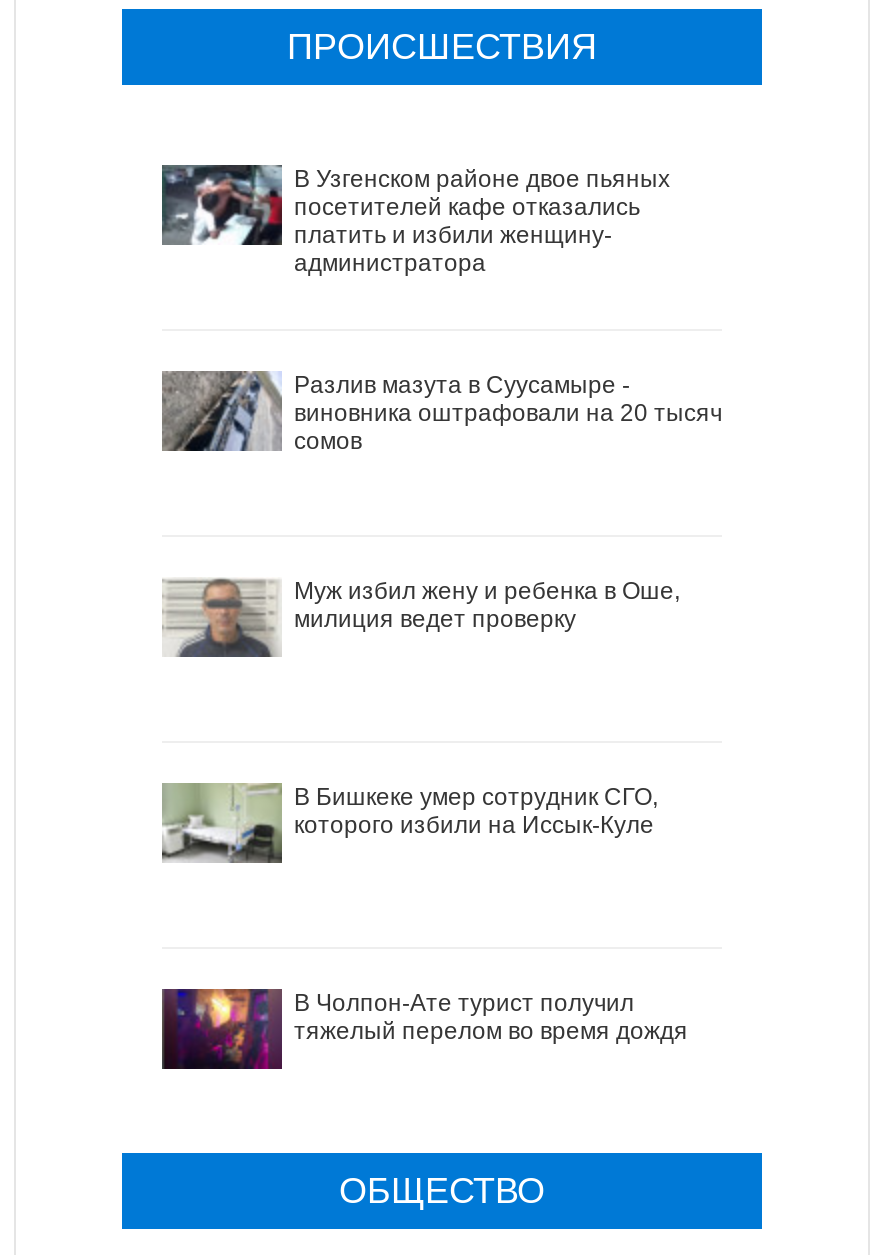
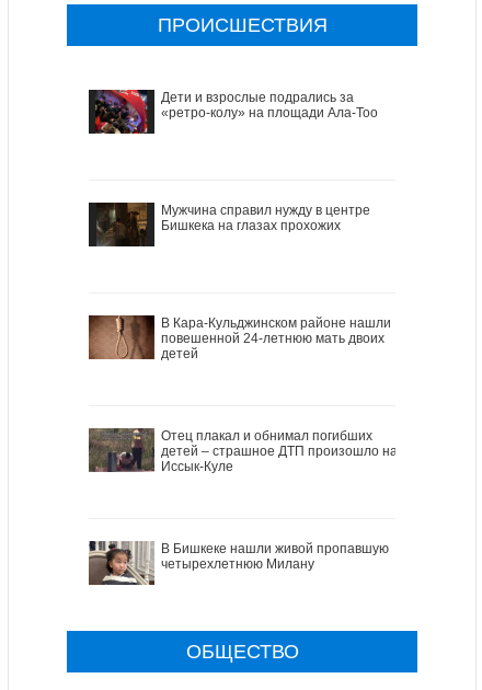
- [image]
- В Узгенском районе двое пьяных
- посетителей кафе отказались
- платить и избили женщину-
- администратора
+ [image]
+ Дети и взрослые подрались за
+ «ретро-колу» на площади Ала-Тоо

- [image]
- Разлив мазута в Суусамыре -
- виновника оштрафовали на 20 тысяч
- сомов
+ [image]
+ Мужчина справил нужду в центре
+ Бишкека на глазах прохожих

- [image]
- Муж избил жену и ребенка в Оше,
- милиция ведет проверку
+ [image]
+ В Кара-Кульджинском районе нашли
+ повешенной 24-летнюю мать двоих
+ детей

- [image]
- В Бишкеке умер сотрудник СГО,
- которого избили на Иссык-Куле
+ [image]
+ Отец плакал и обнимал погибших
+ детей – страшное ДТП произошло на
+ Иссык-Куле

- [image]
- В Чолпон-Ате турист получил
- тяжелый перелом во время дождя
+ [image]
+ В Бишкеке нашли живой пропавшую
+ четырехлетнюю Милану
